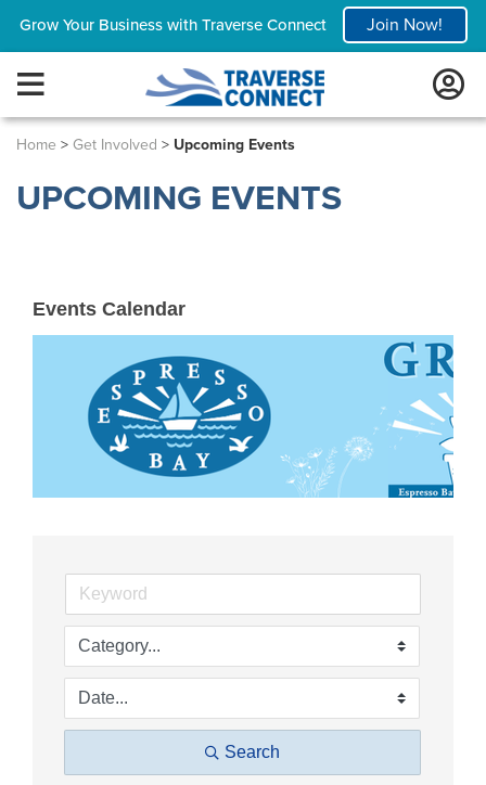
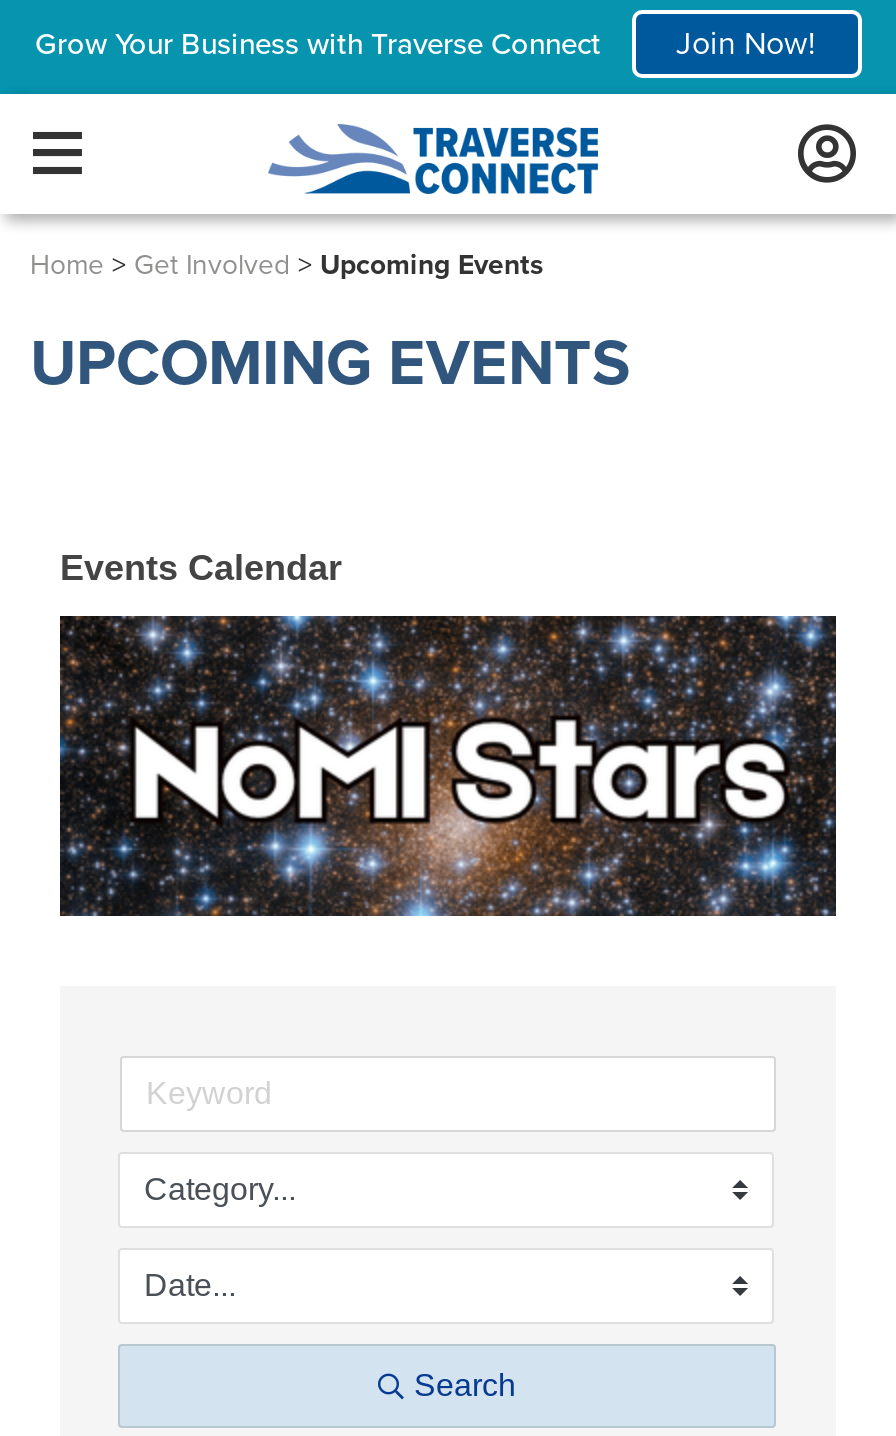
- [image]
+ [image]
